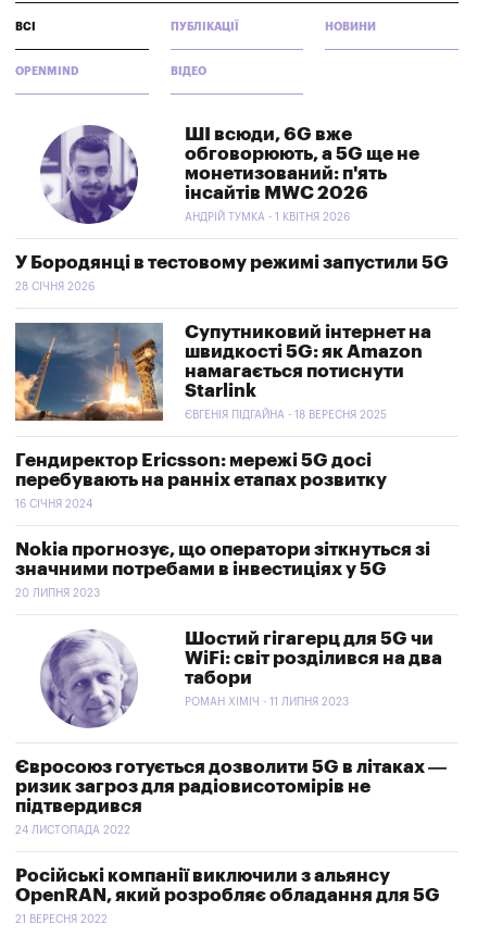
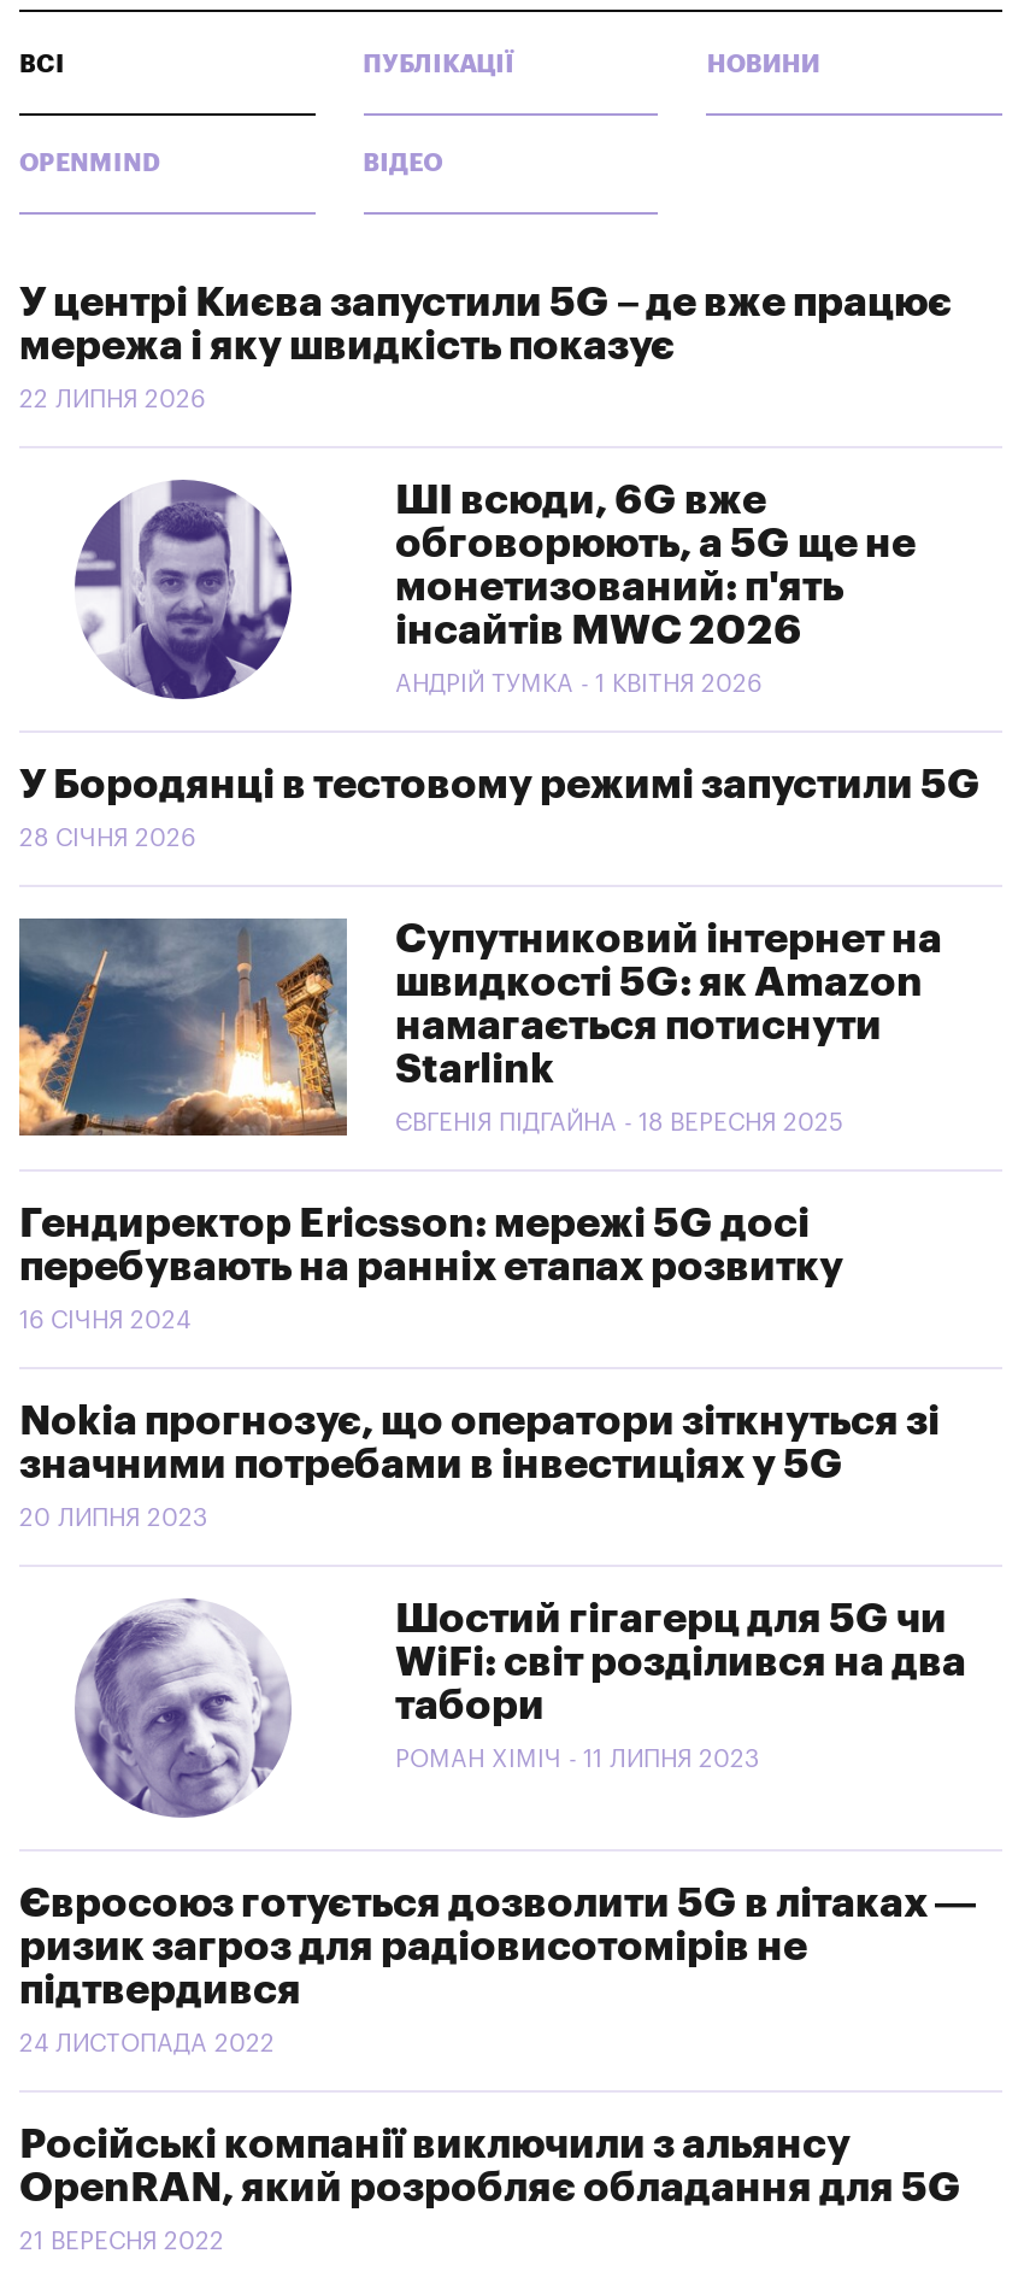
+ У центрі Києва запустили 5G – де вже працює
+ мережа і яку швидкість показує
+ 22 ЛИПНЯ 2026
